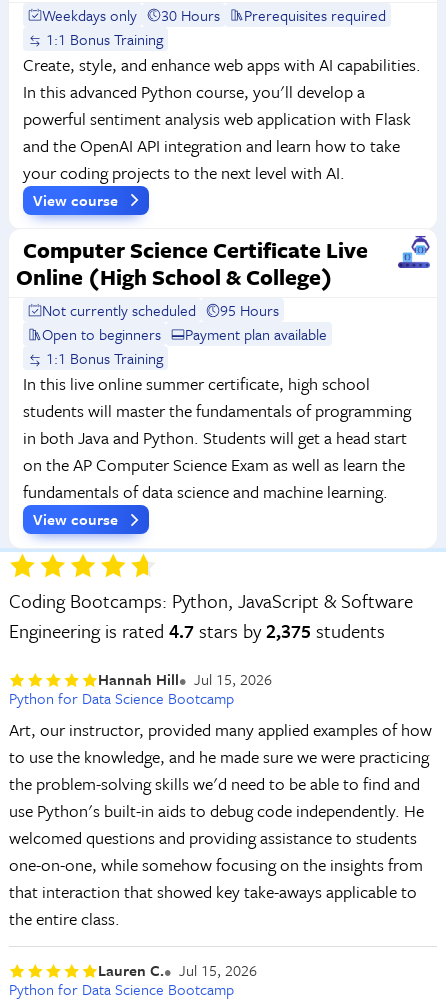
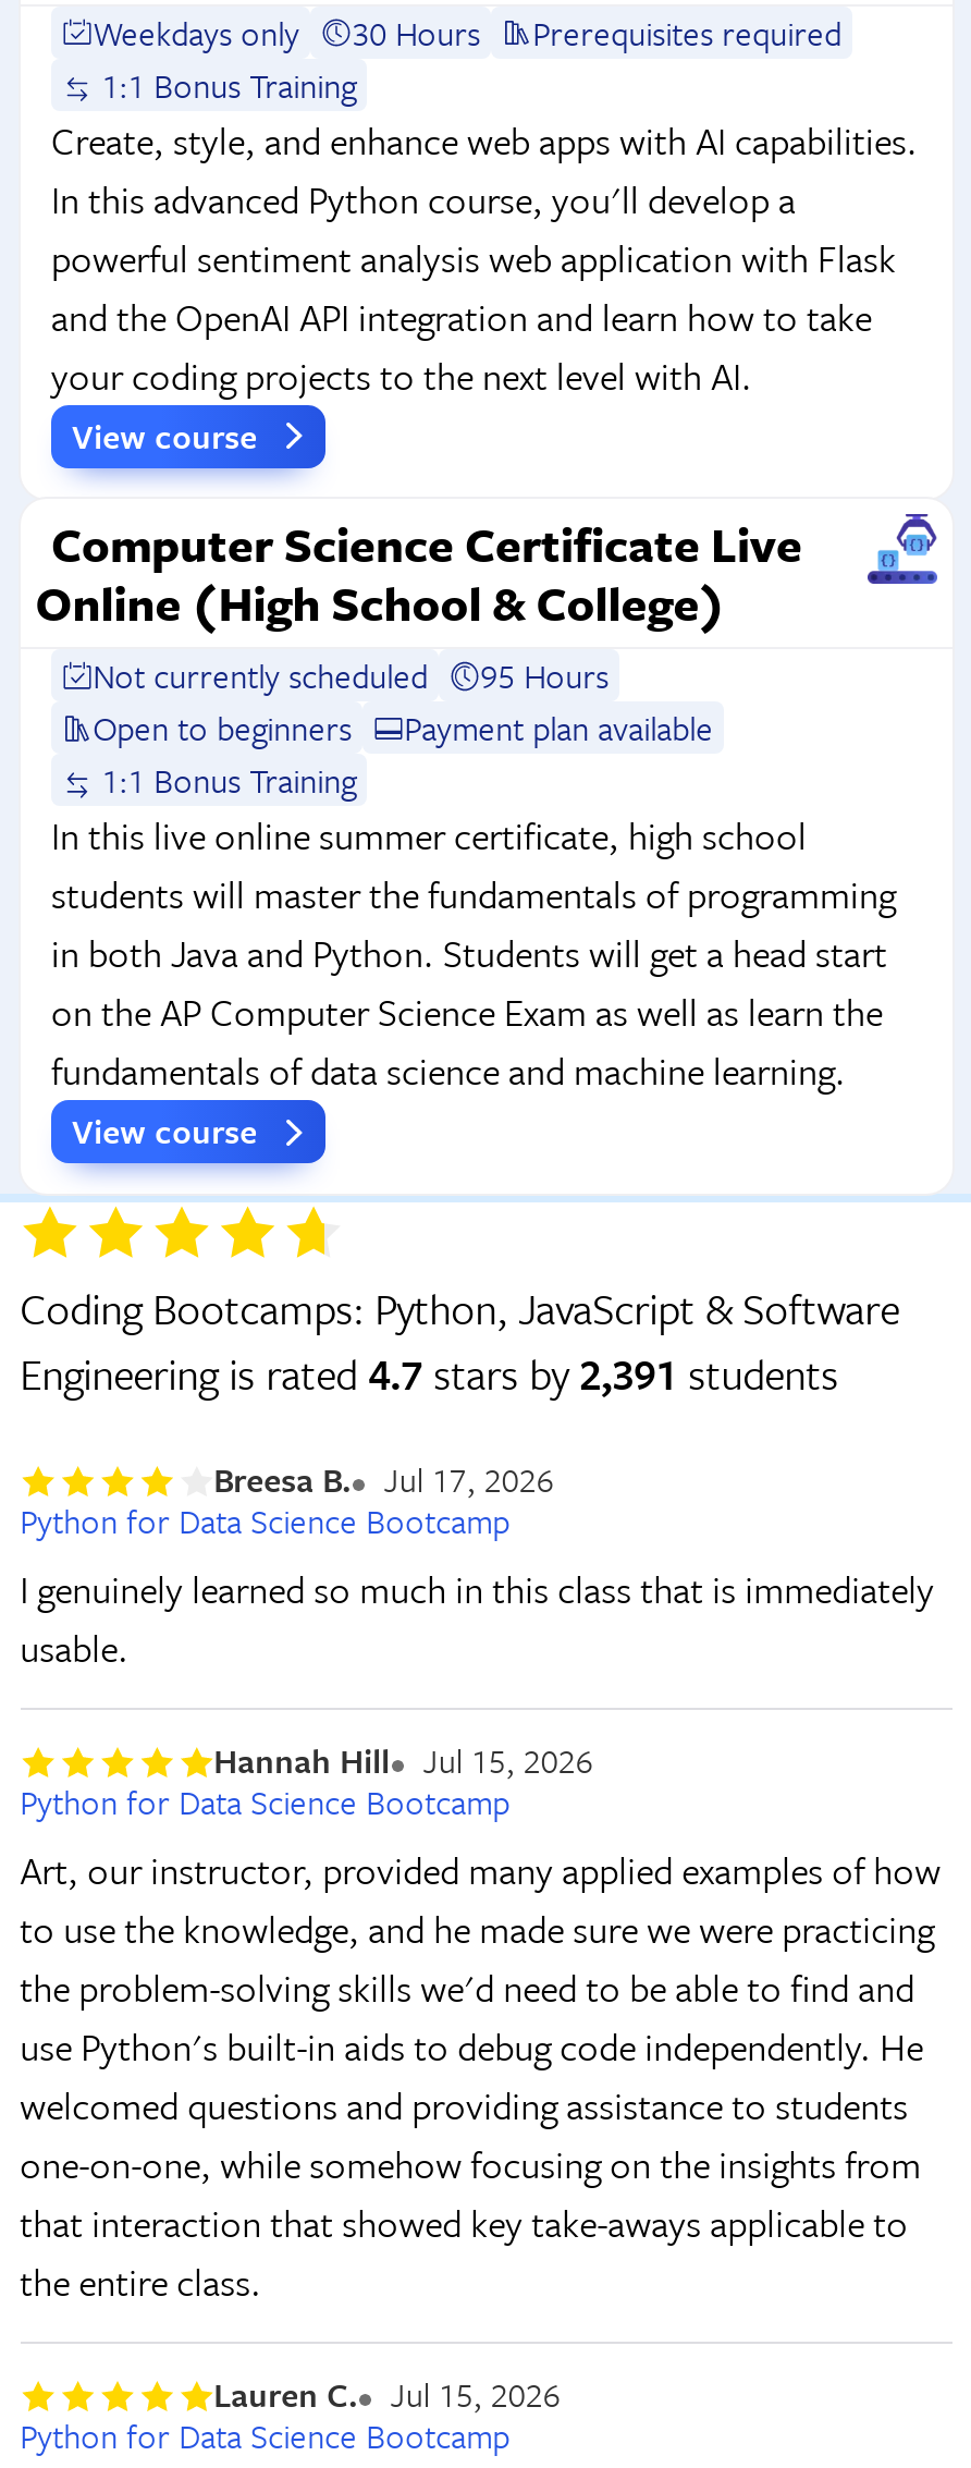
- Engineering is rated 4.7 stars by 2,375 students
+ Engineering is rated 4.7 stars by 2,391 students
+ Breesa B.
+ Jul 17, 2026
+ Python for Data Science Bootcamp
+ I genuinely learned so much in this class that is immediately
+ usable.
